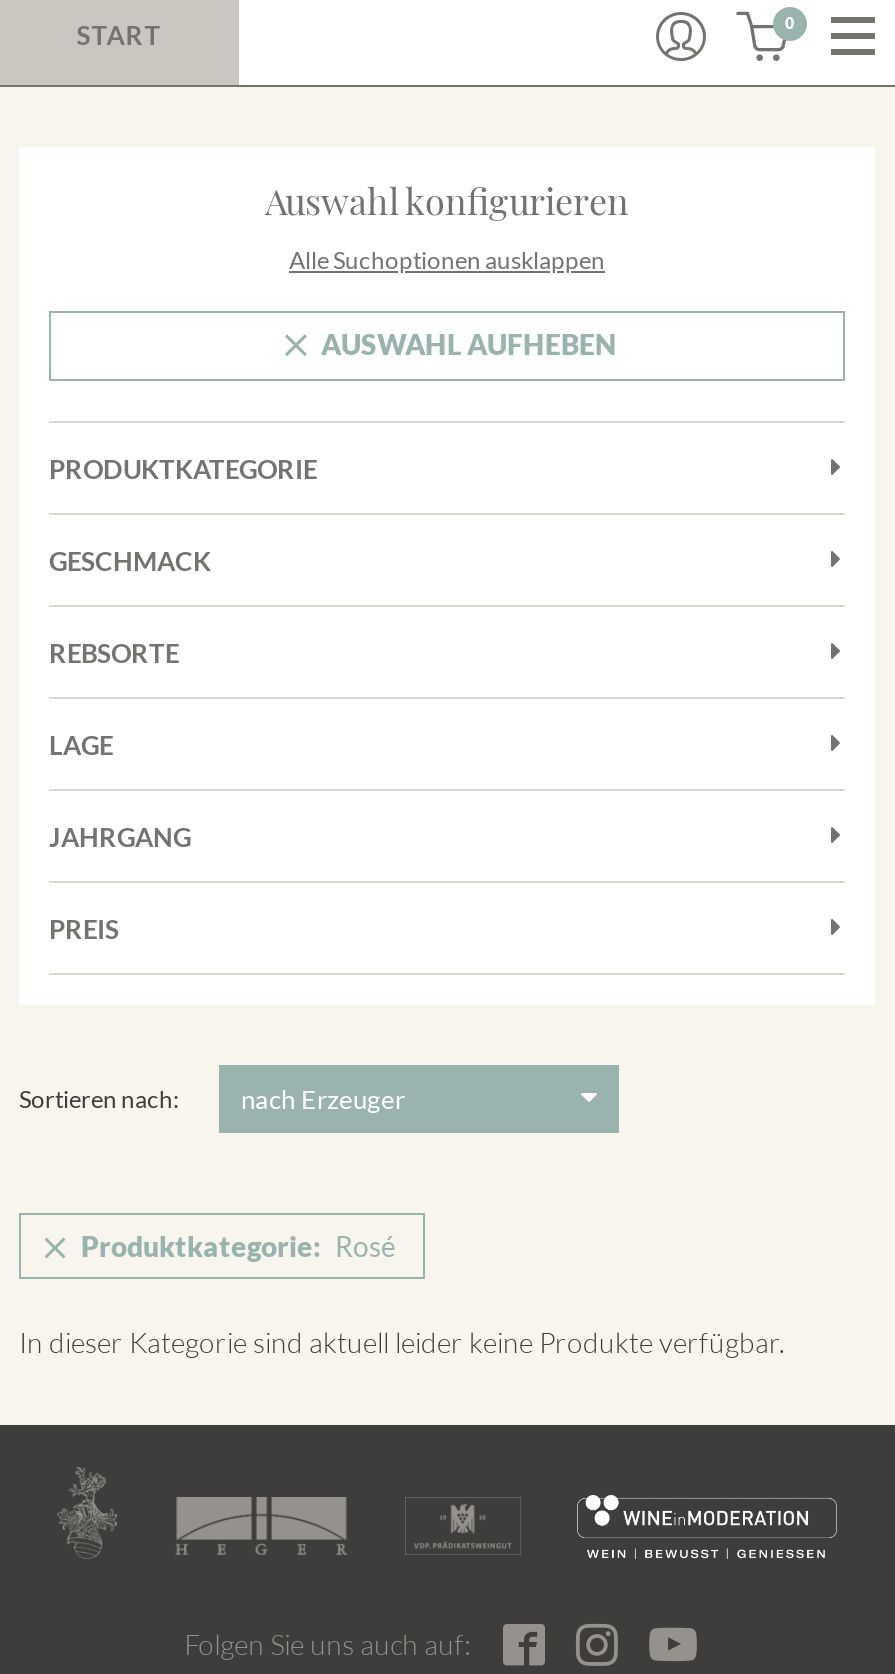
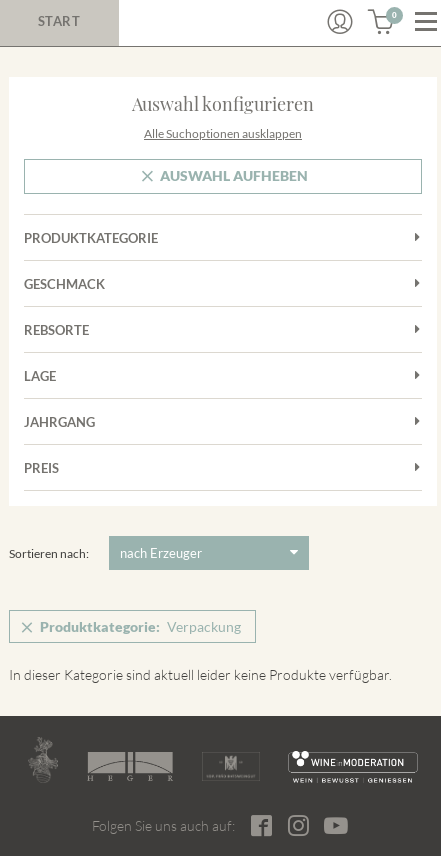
- Produktkategorie: Rosé
+ Produktkategorie: Verpackung
